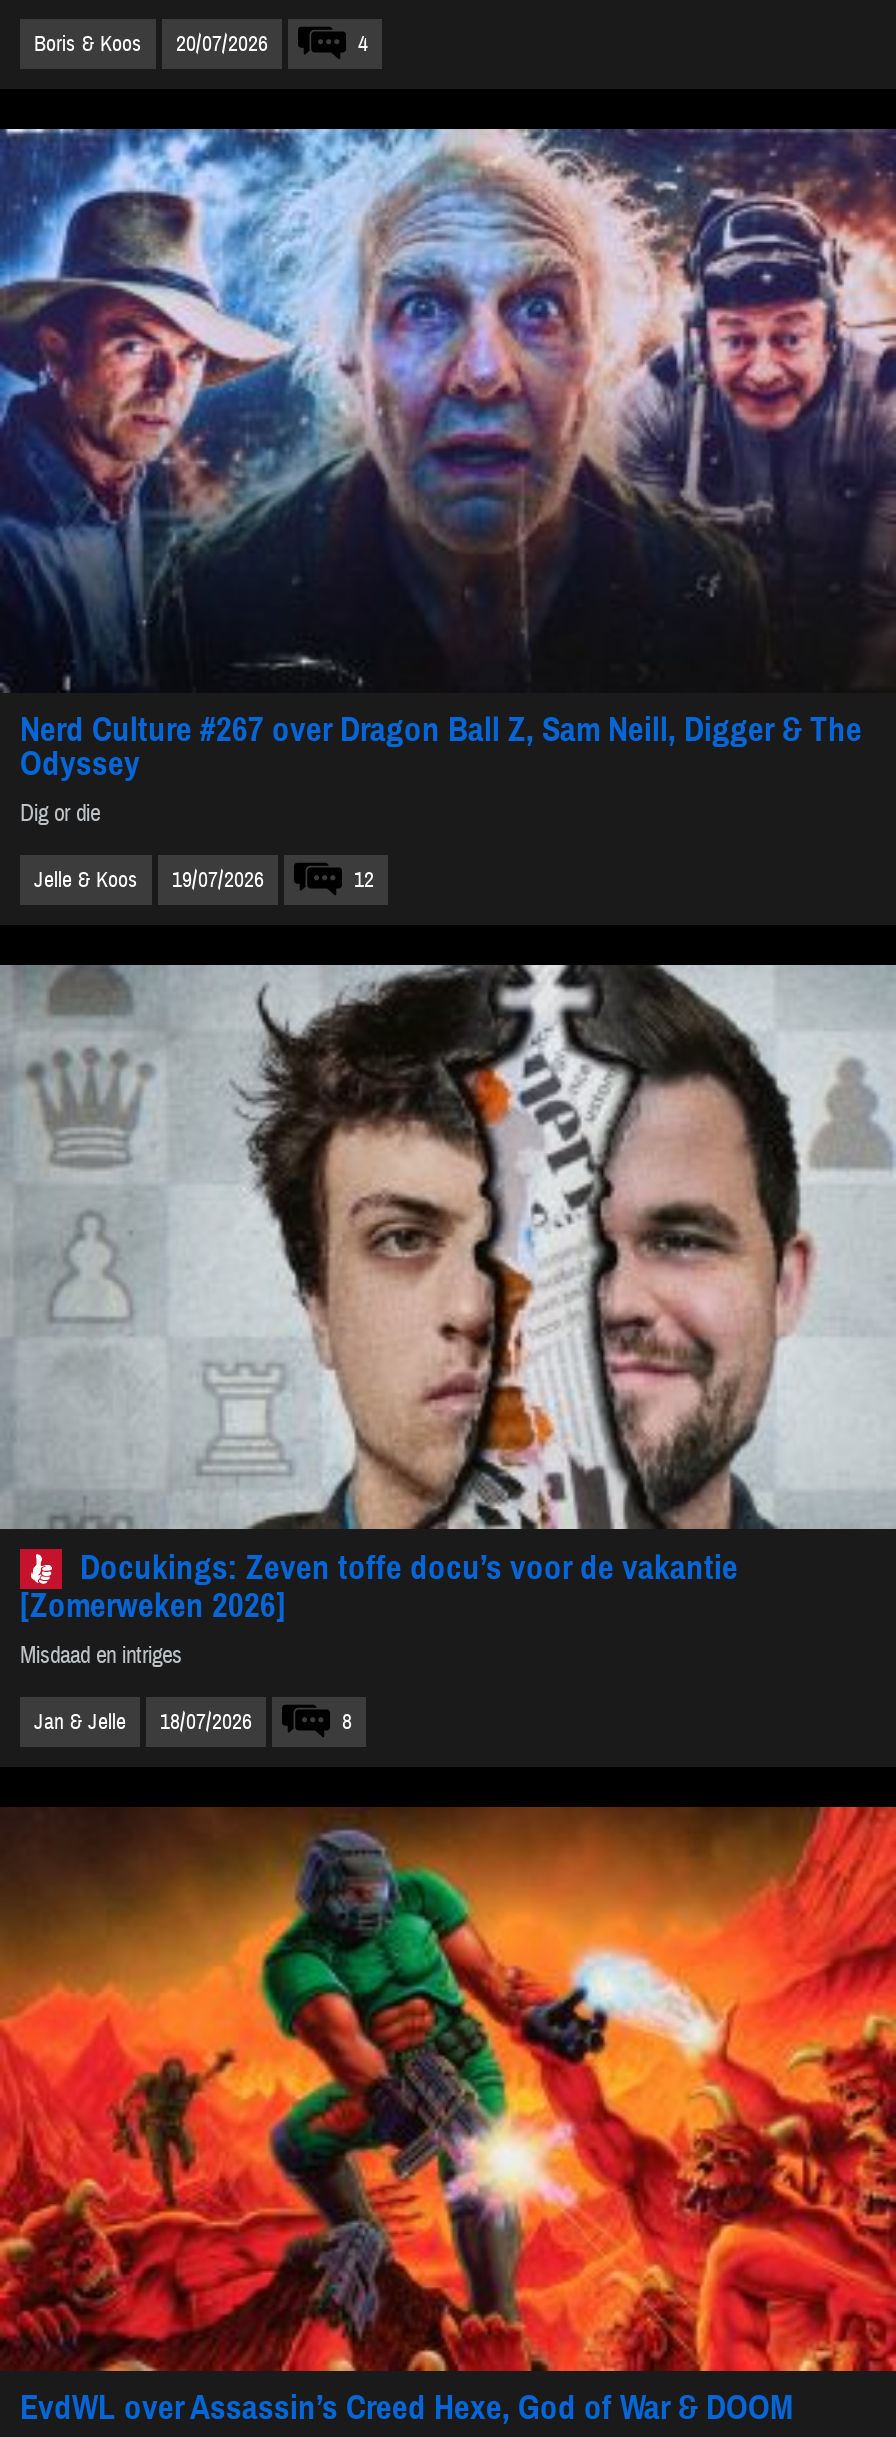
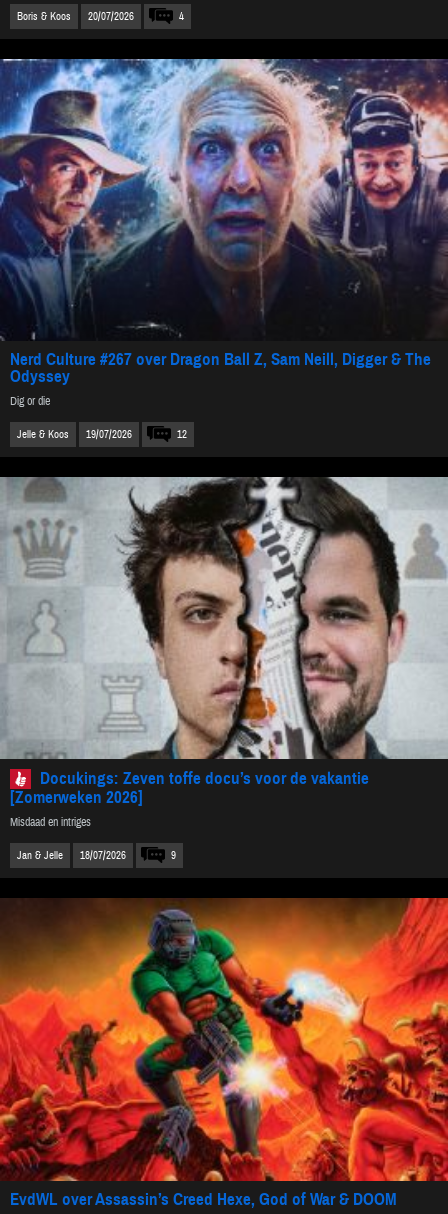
- 8
+ 9
